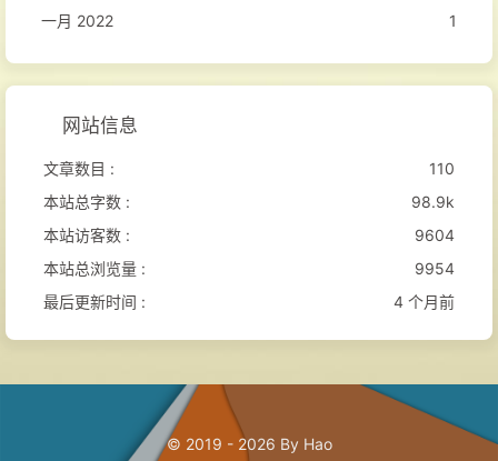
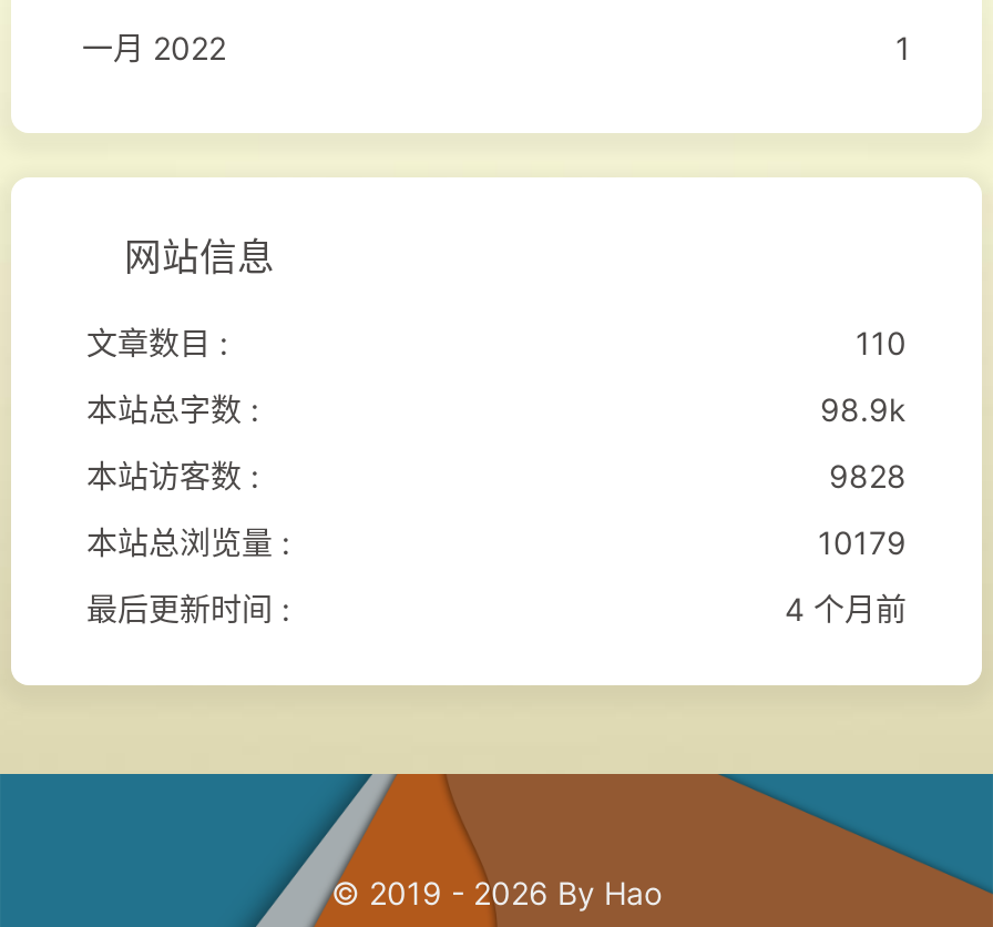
- 9604
+ 9828

- 9954
+ 10179
